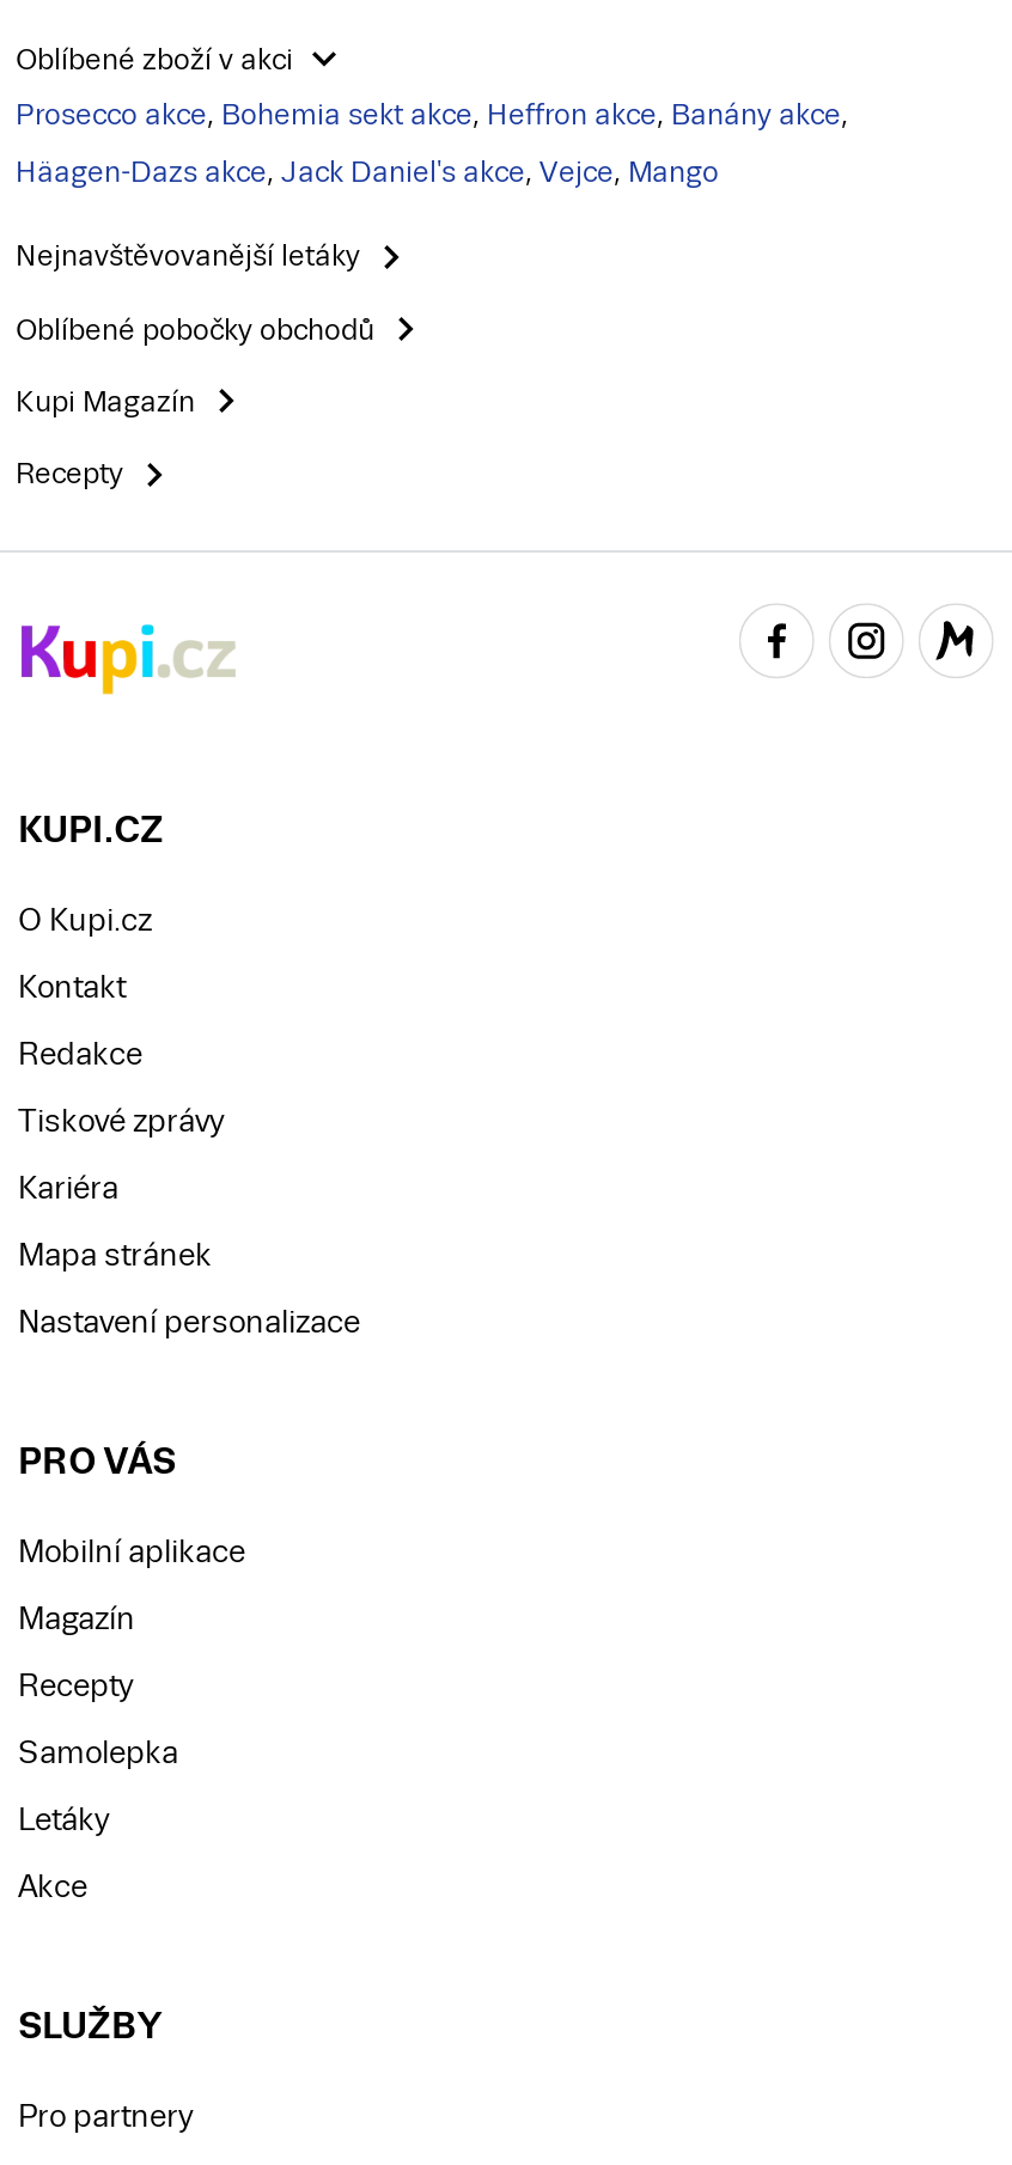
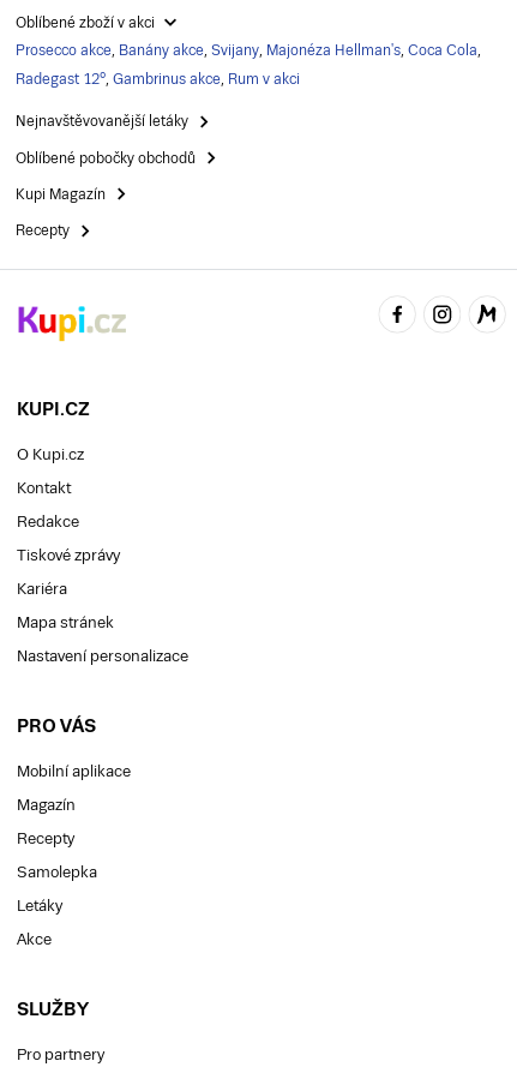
- Prosecco akce, Bohemia sekt akce, Heffron akce, Banány akce,
+ Prosecco akce, Banány akce, Svijany, Majonéza Hellman's, Coca Cola,

- Häagen-Dazs akce, Jack Daniel's akce, Vejce, Mango
+ Radegast 12°, Gambrinus akce, Rum v akci
